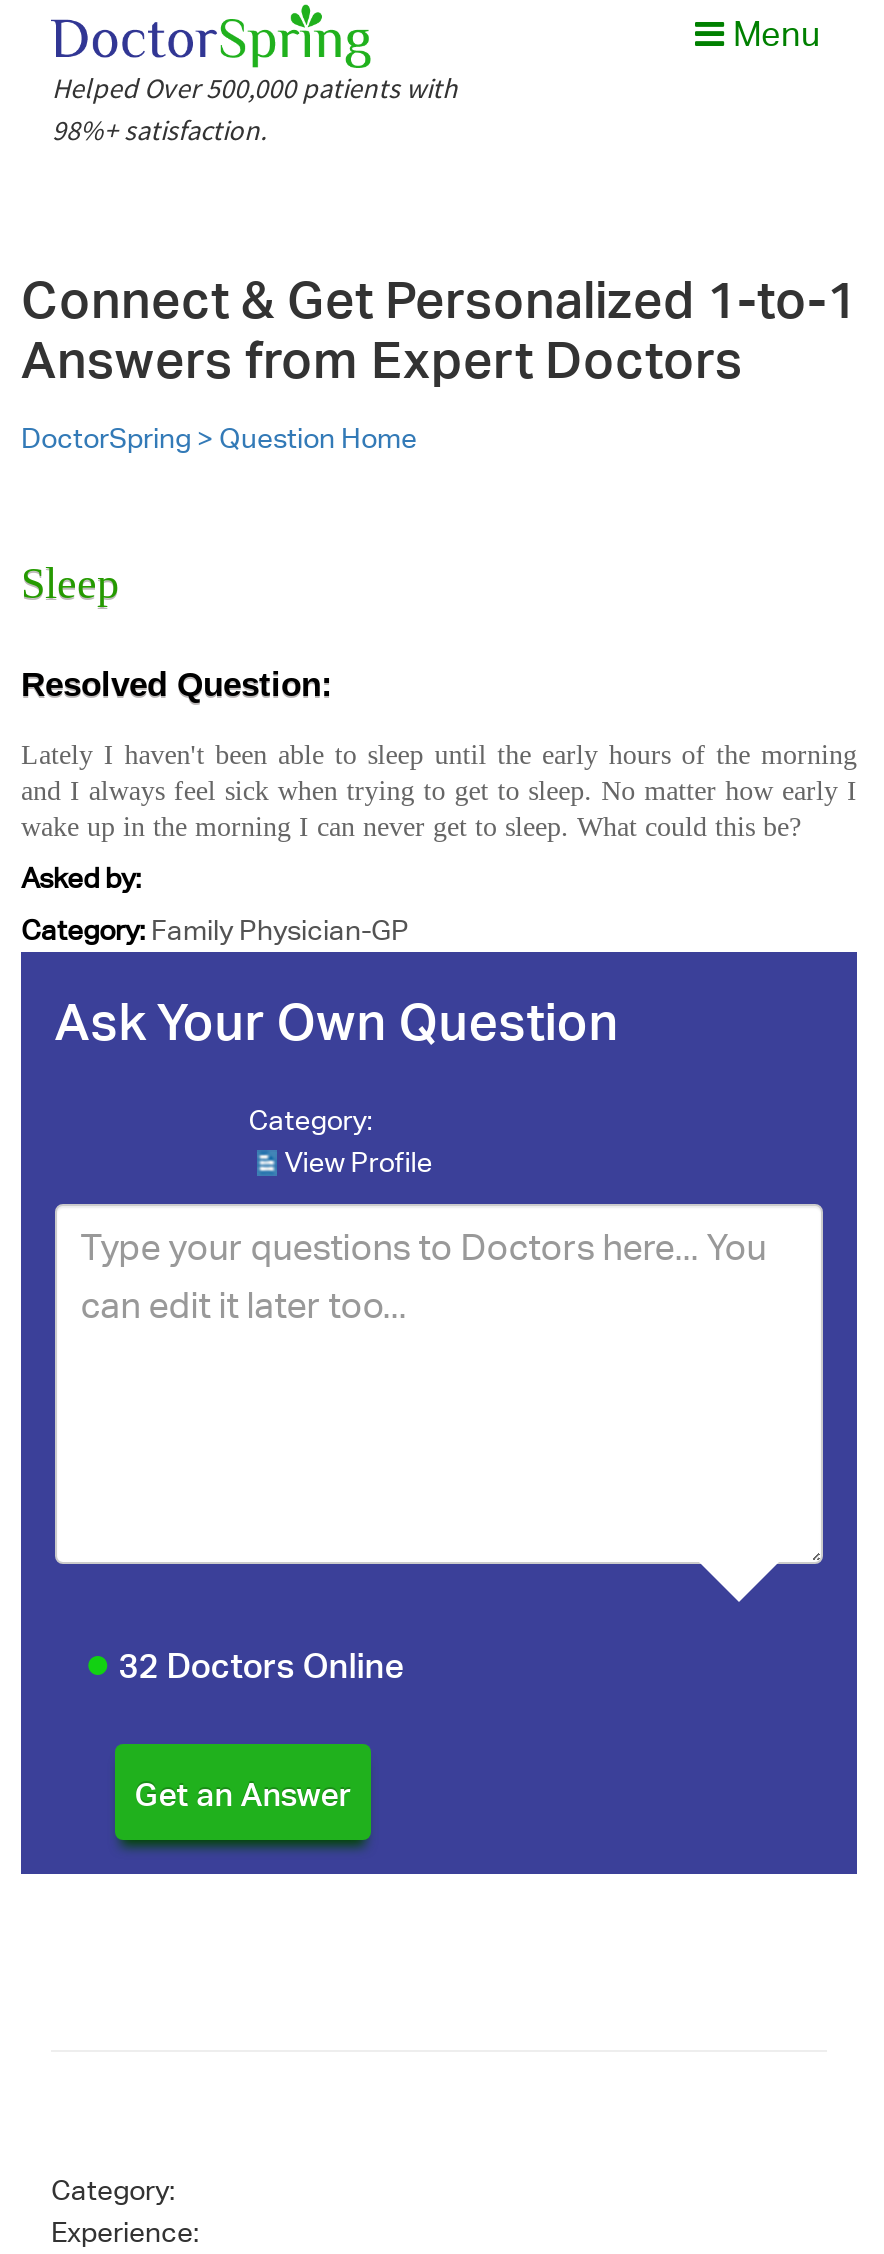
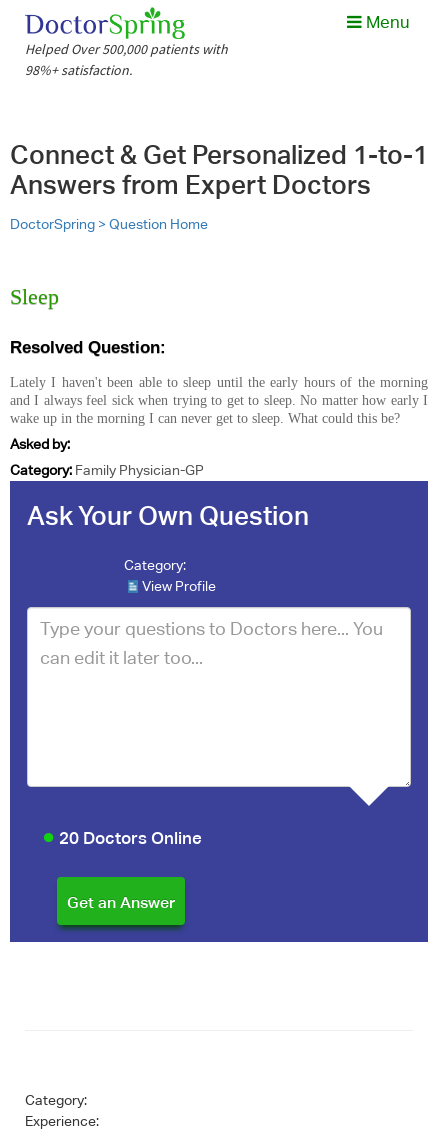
- 32 Doctors Online
+ 20 Doctors Online
